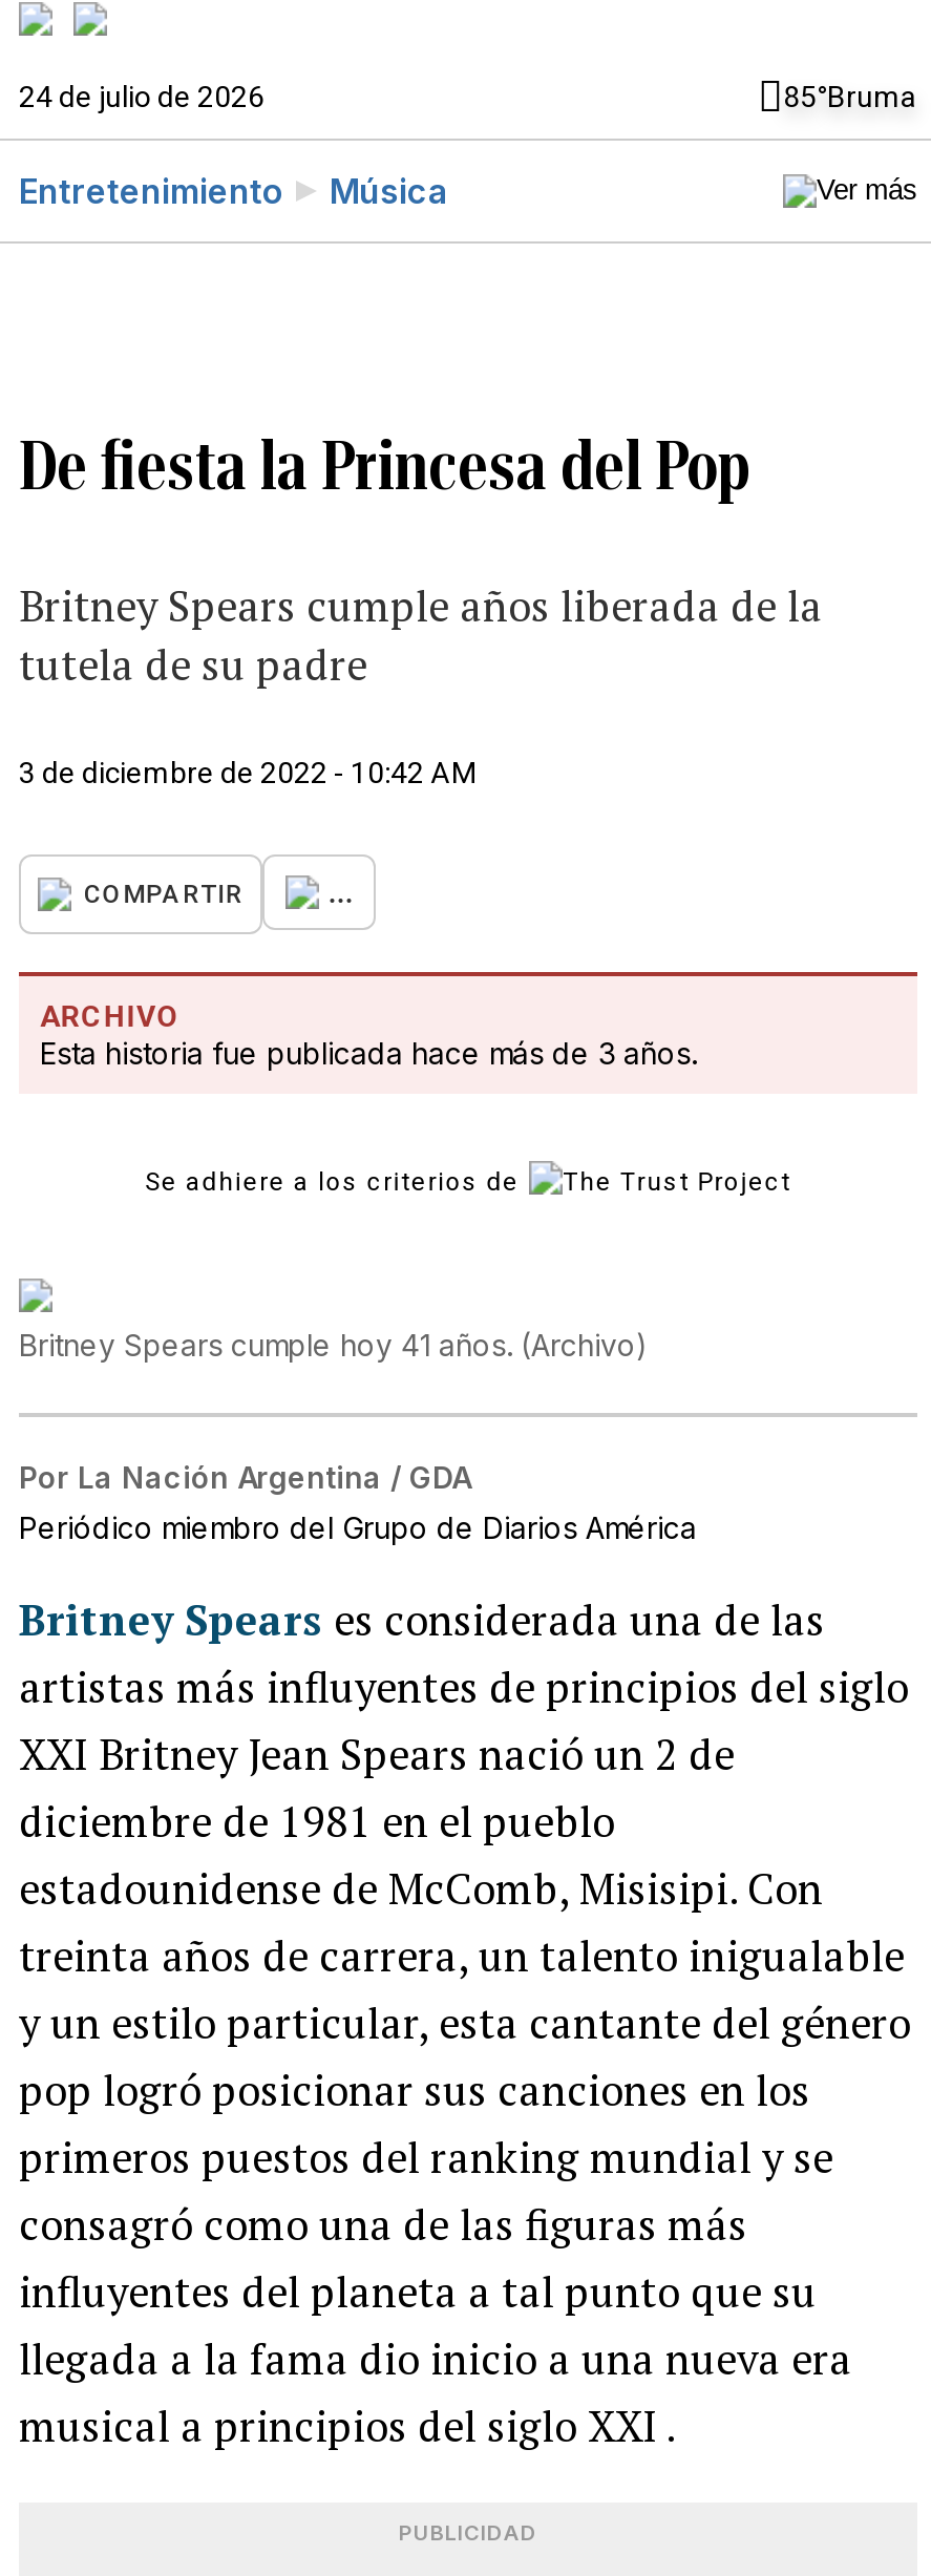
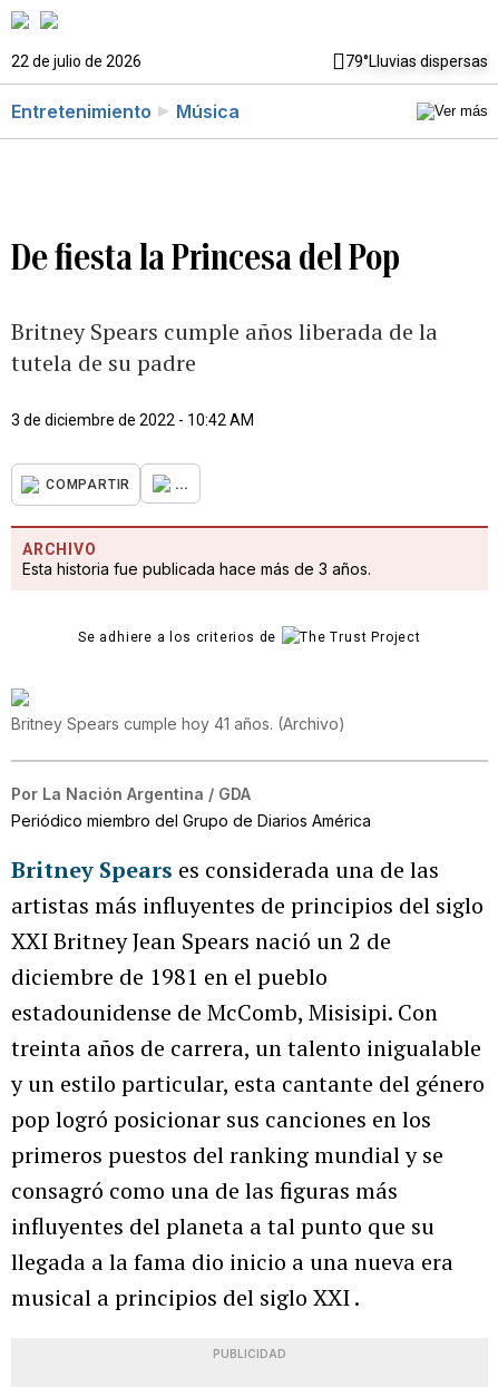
- 24 de julio de 2026
- 85°Bruma
+ 22 de julio de 2026
+ 79°Lluvias dispersas
